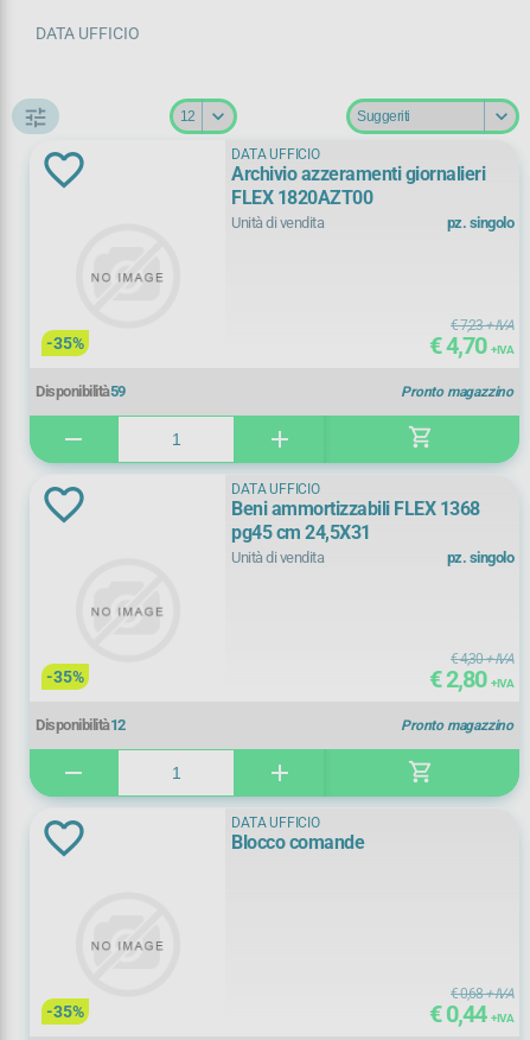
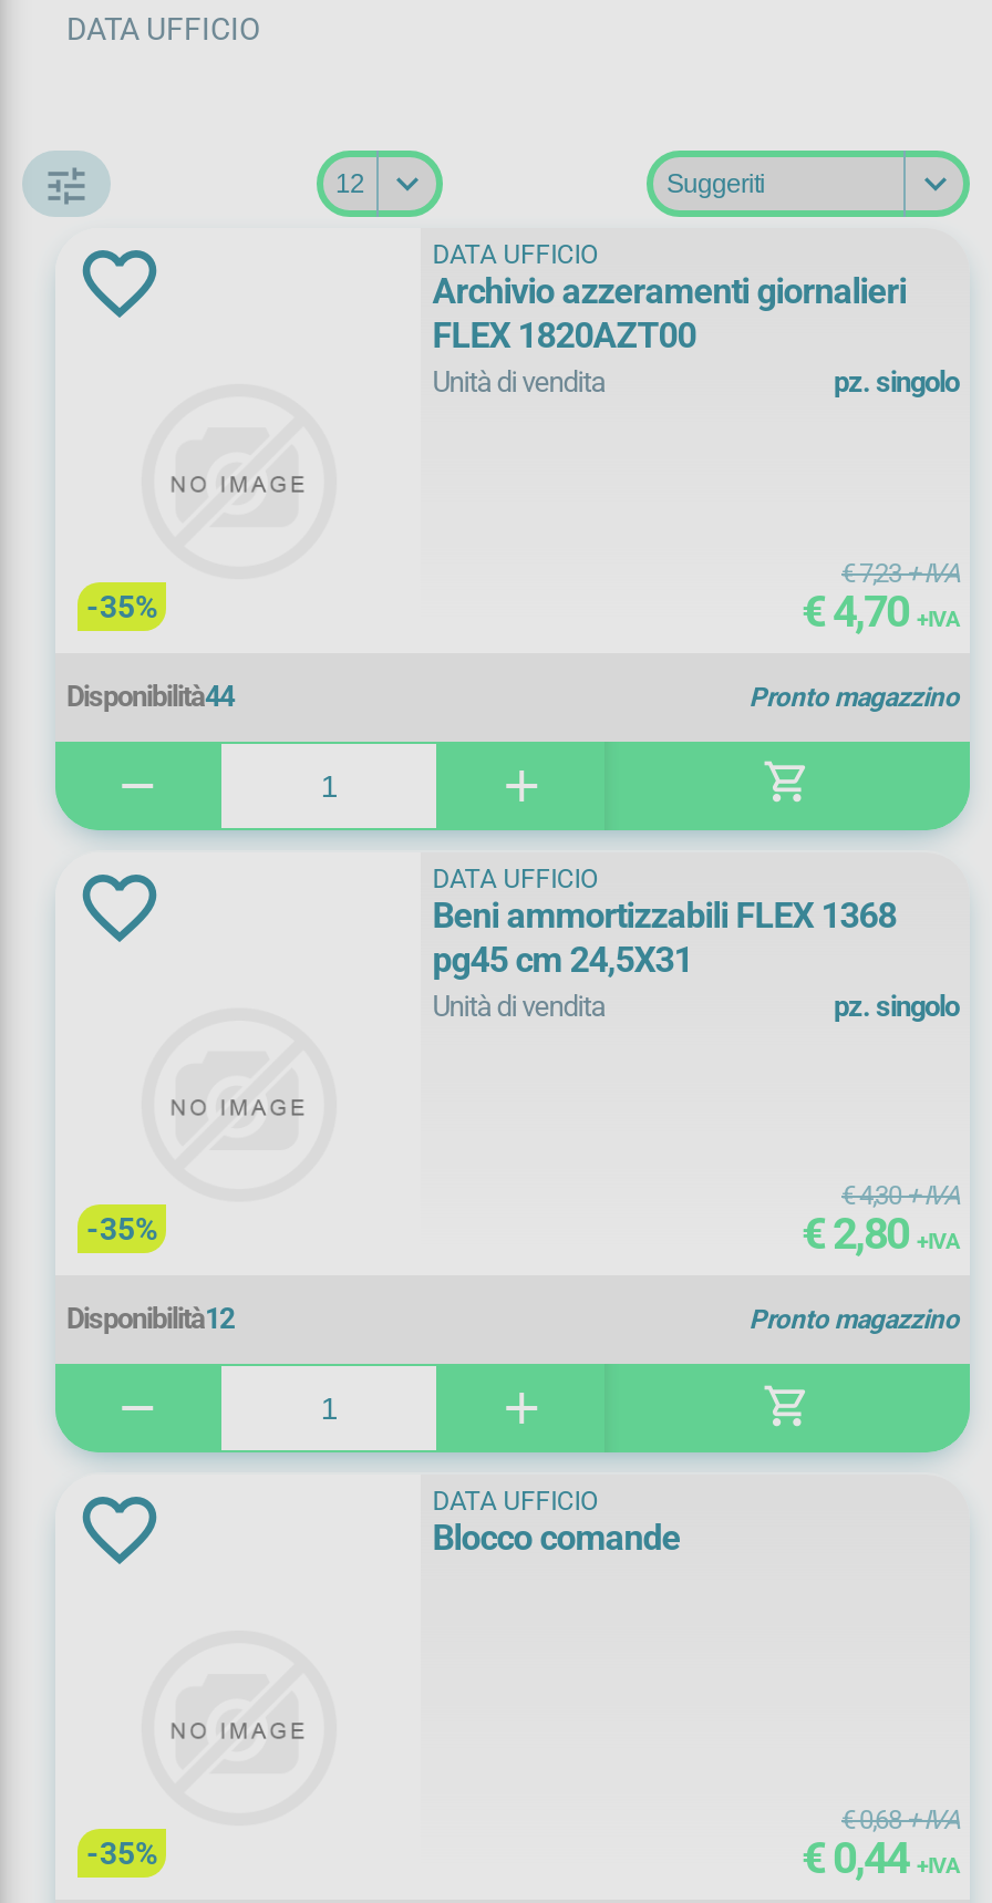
- Disponibilità59
+ Disponibilità44
